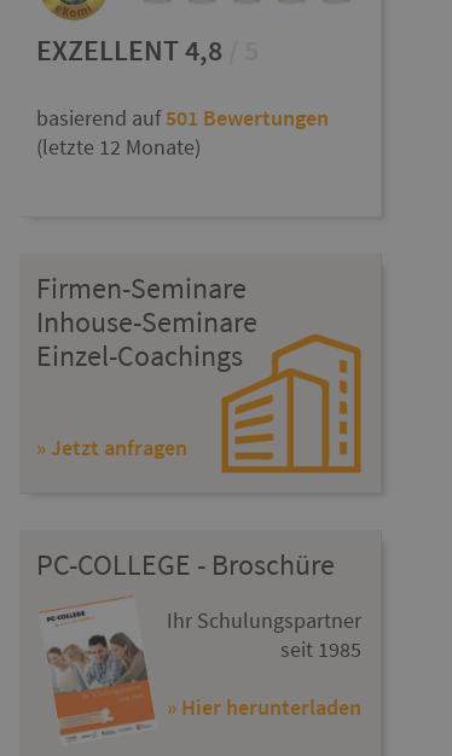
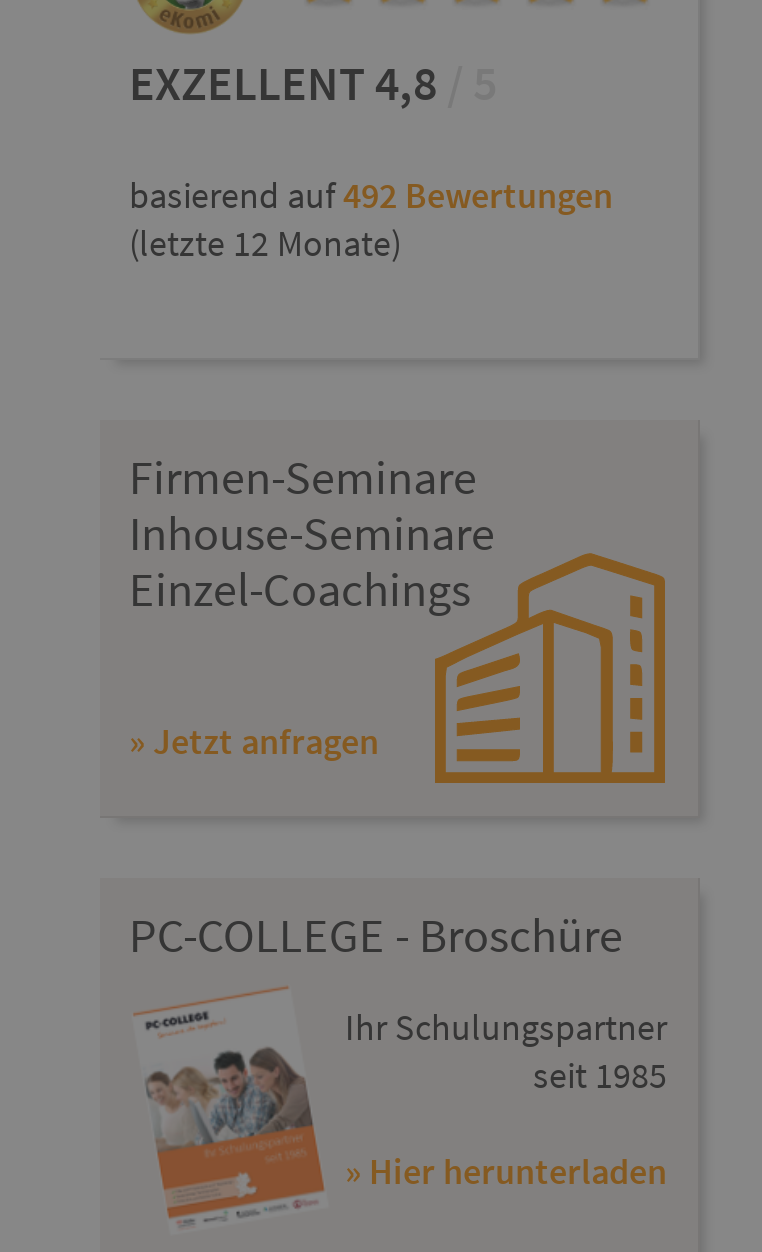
- basierend auf 501 Bewertungen
+ basierend auf 492 Bewertungen
